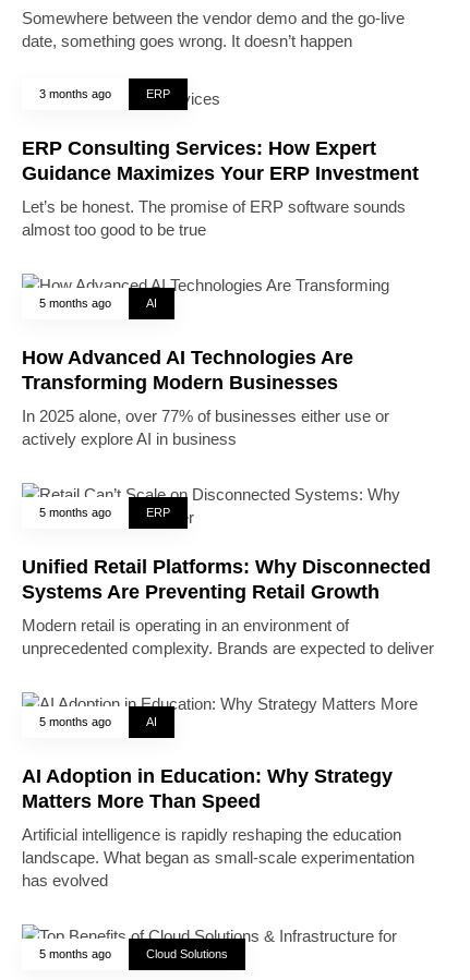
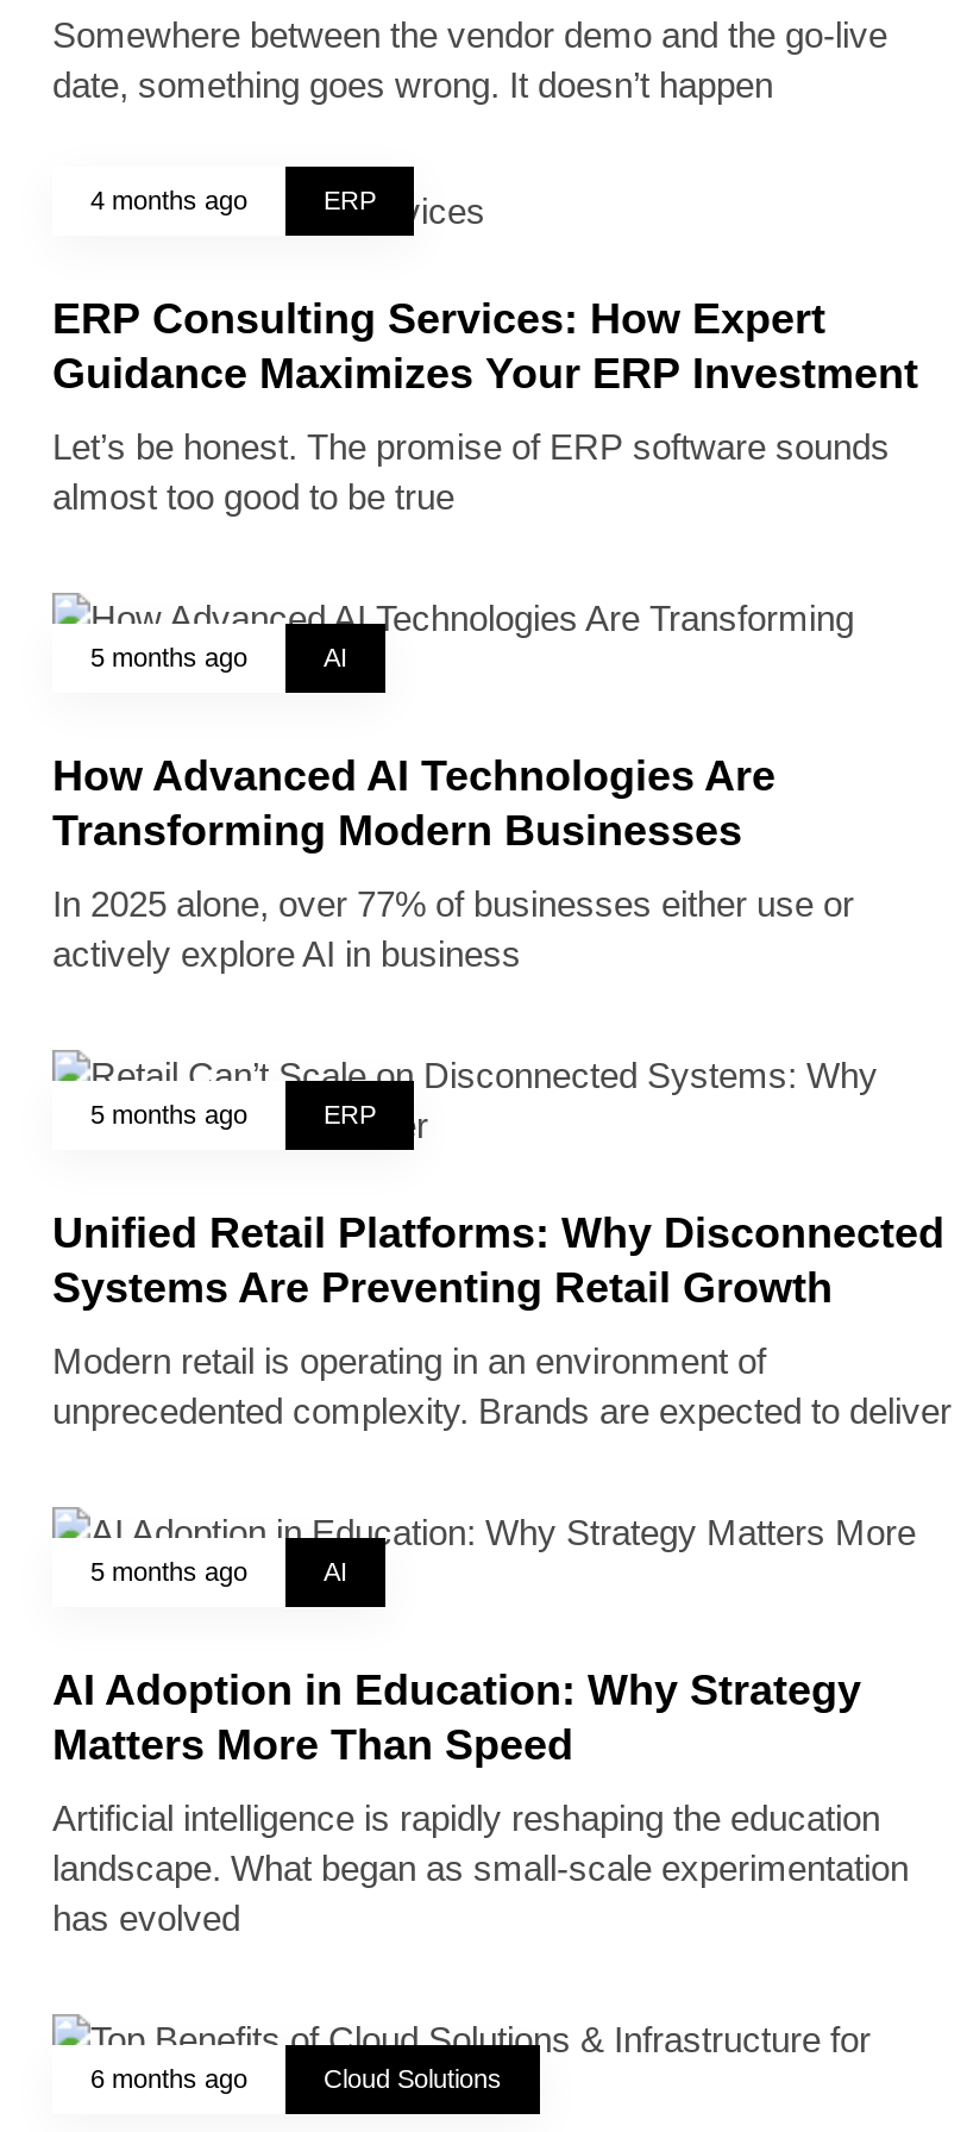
- 3 months ago
+ 4 months ago

- 5 months ago
+ 6 months ago
